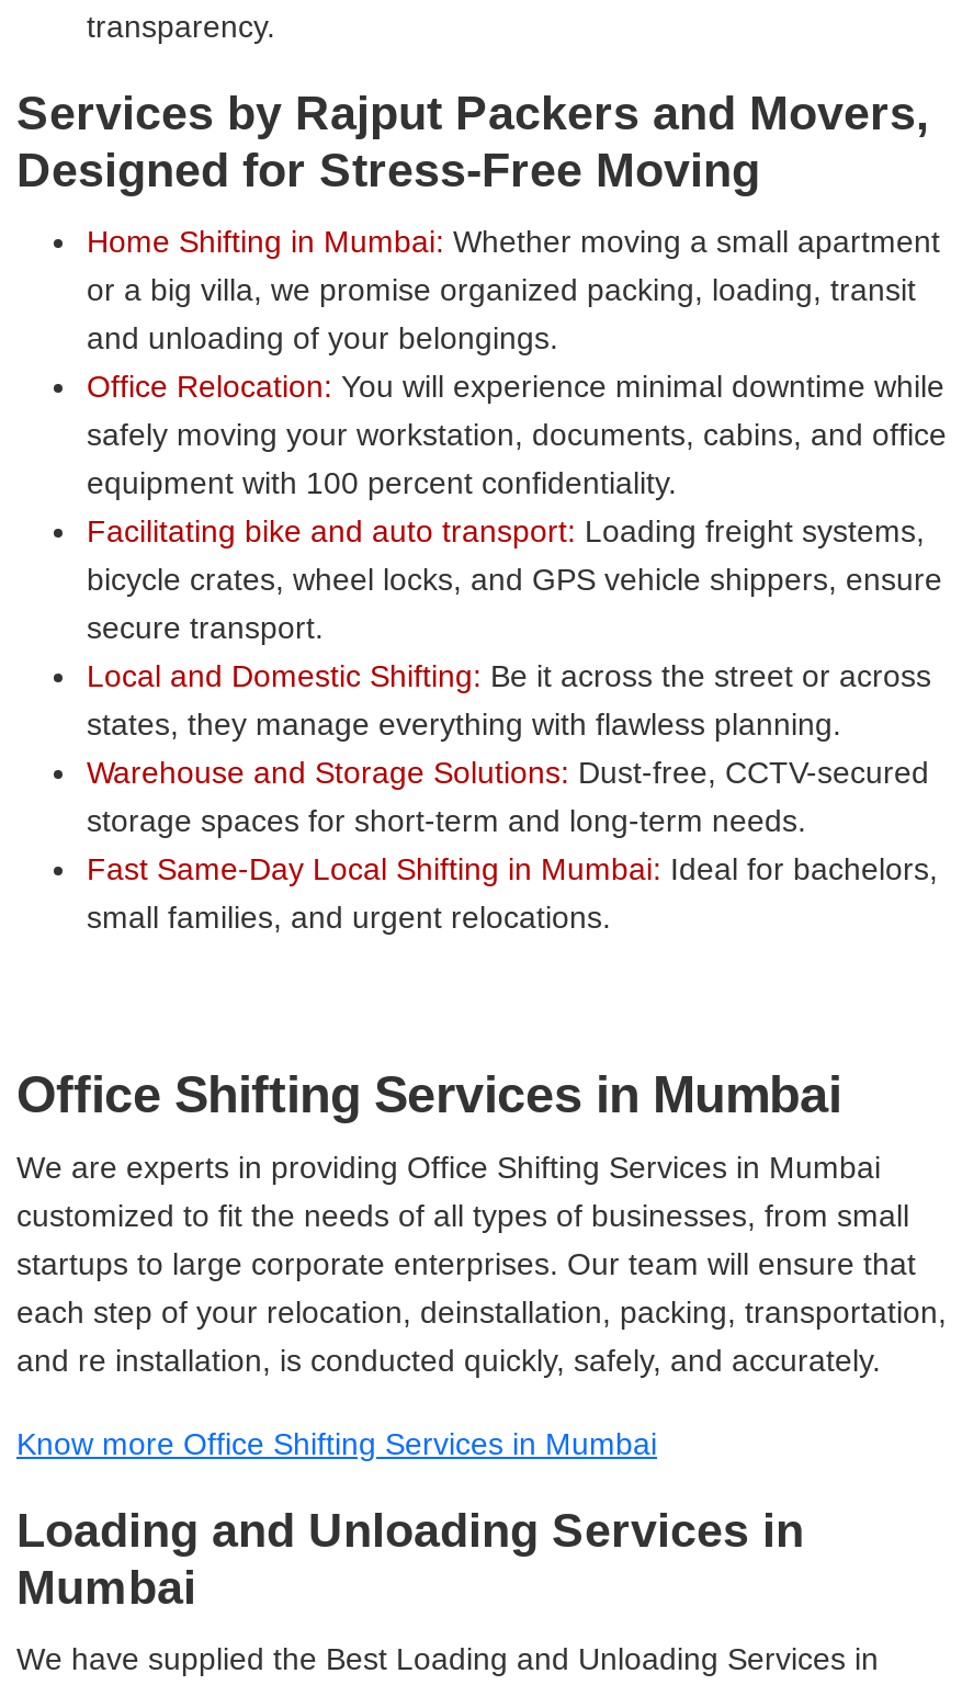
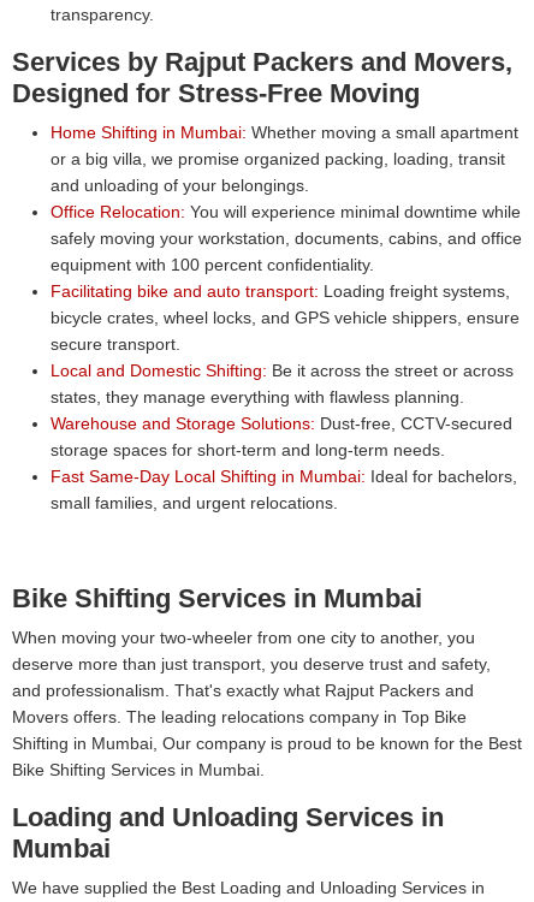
- Office Shifting Services in Mumbai
- We are experts in providing Office Shifting Services in Mumbai
- customized to fit the needs of all types of businesses, from small
- startups to large corporate enterprises. Our team will ensure that
- each step of your relocation, deinstallation, packing, transportation,
- and re installation, is conducted quickly, safely, and accurately.
- Know more Office Shifting Services in Mumbai
+ Bike Shifting Services in Mumbai
+ When moving your two-wheeler from one city to another, you
+ deserve more than just transport, you deserve trust and safety,
+ and professionalism. That's exactly what Rajput Packers and
+ Movers offers. The leading relocations company in Top Bike
+ Shifting in Mumbai, Our company is proud to be known for the Best
+ Bike Shifting Services in Mumbai.
